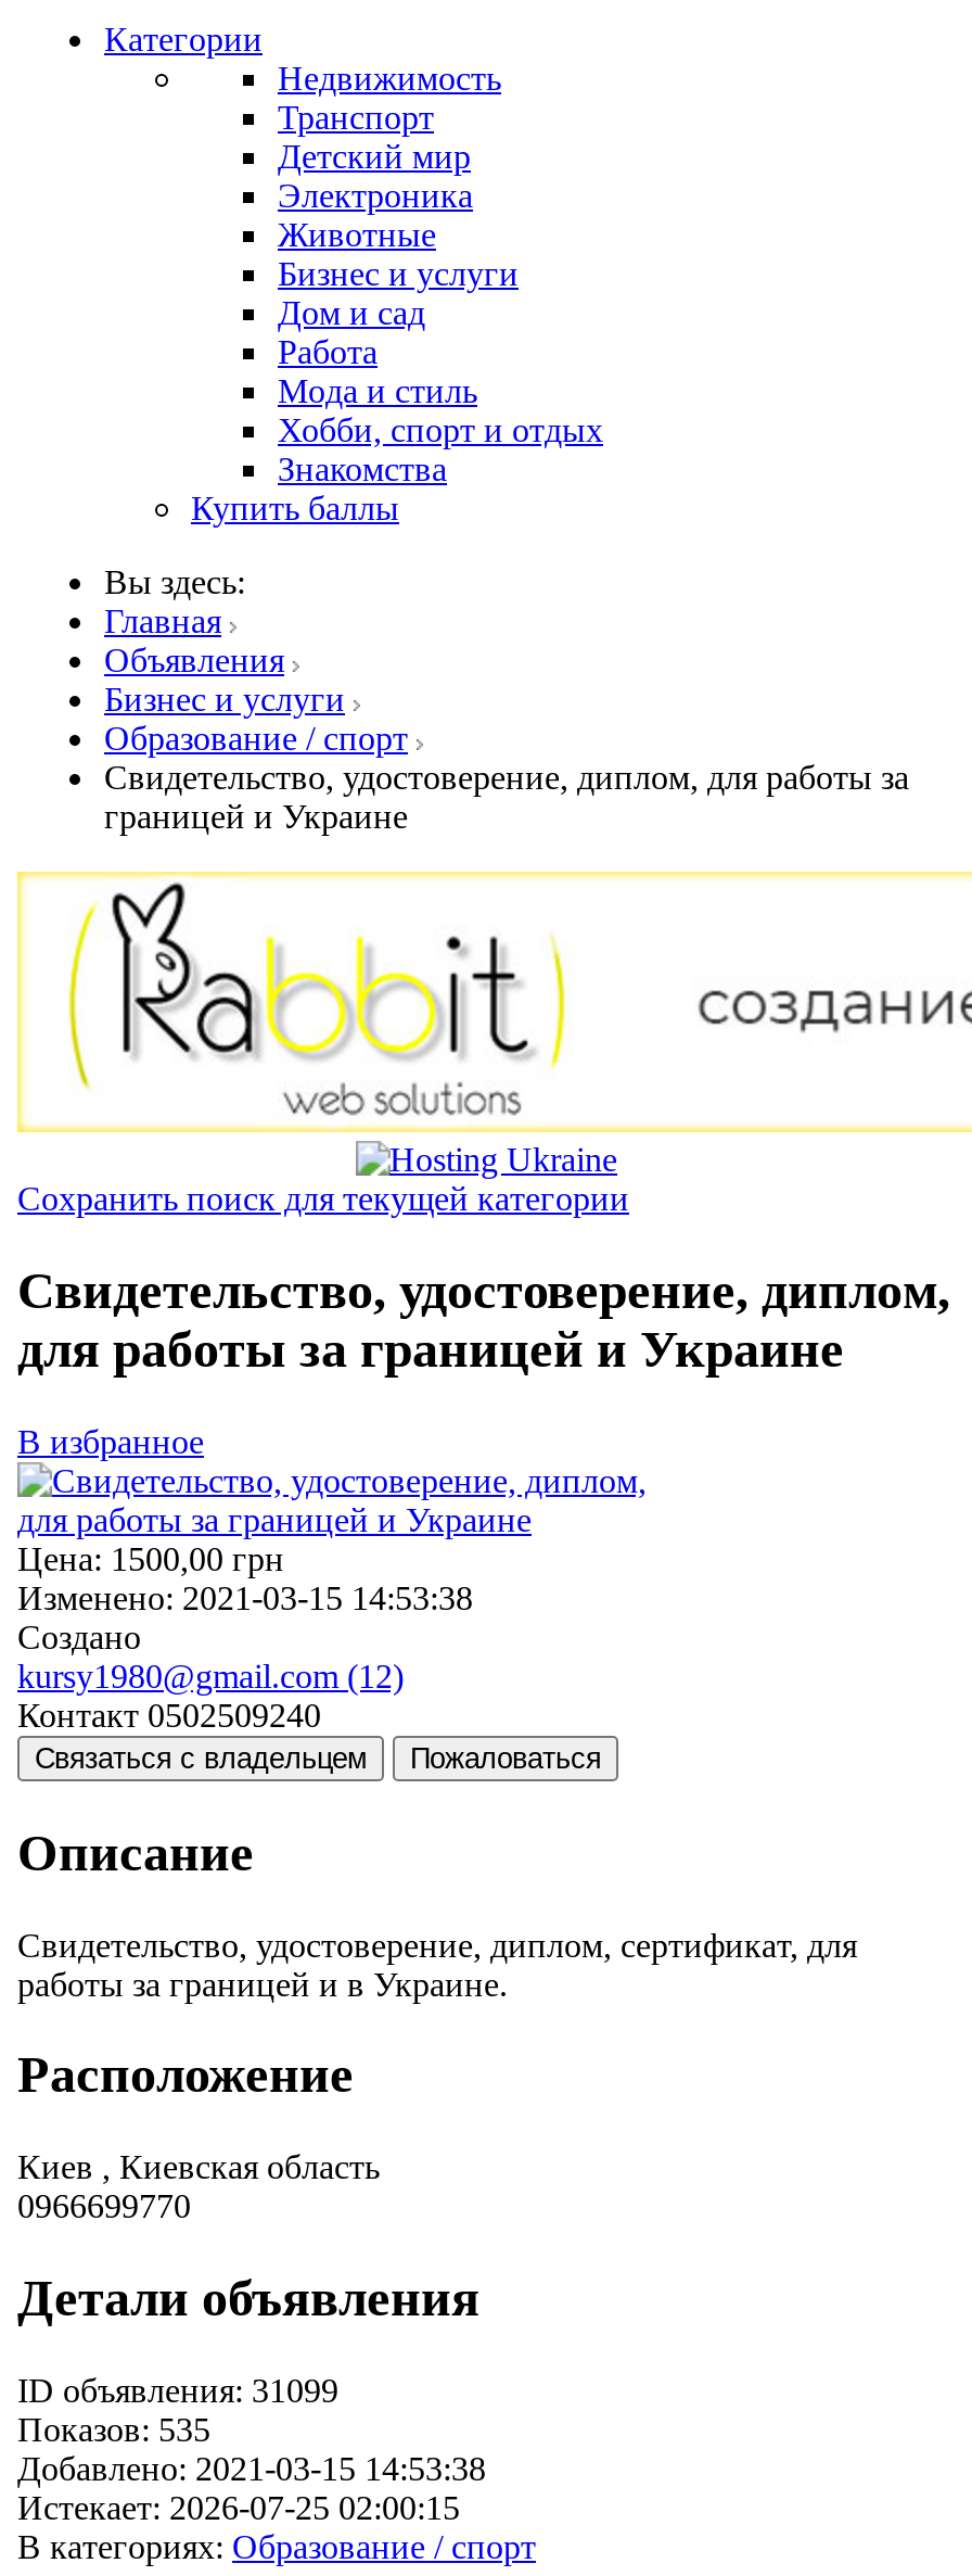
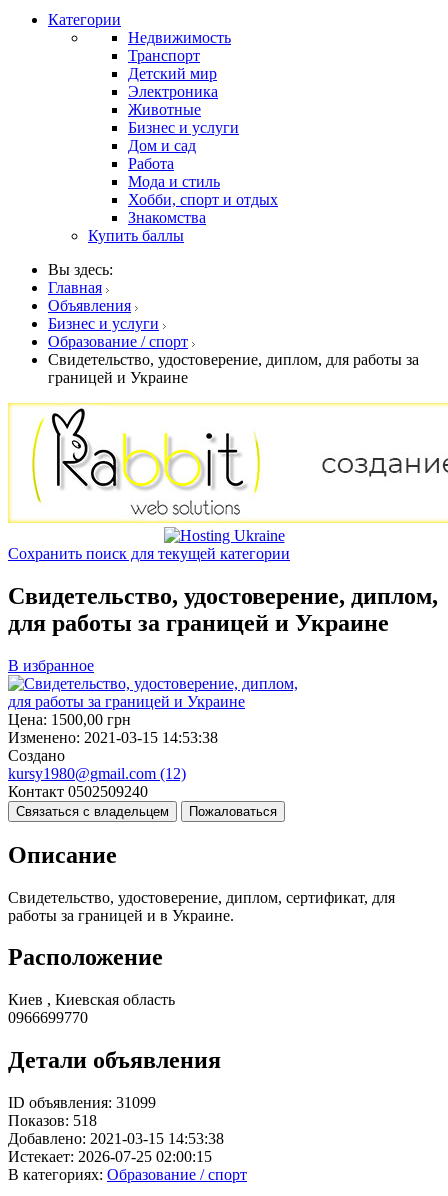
- Показов: 535
+ Показов: 518
